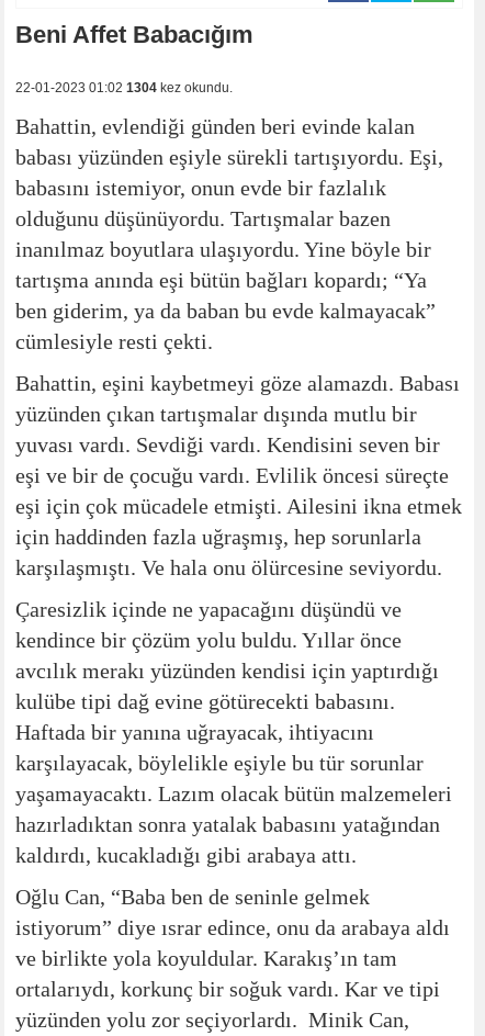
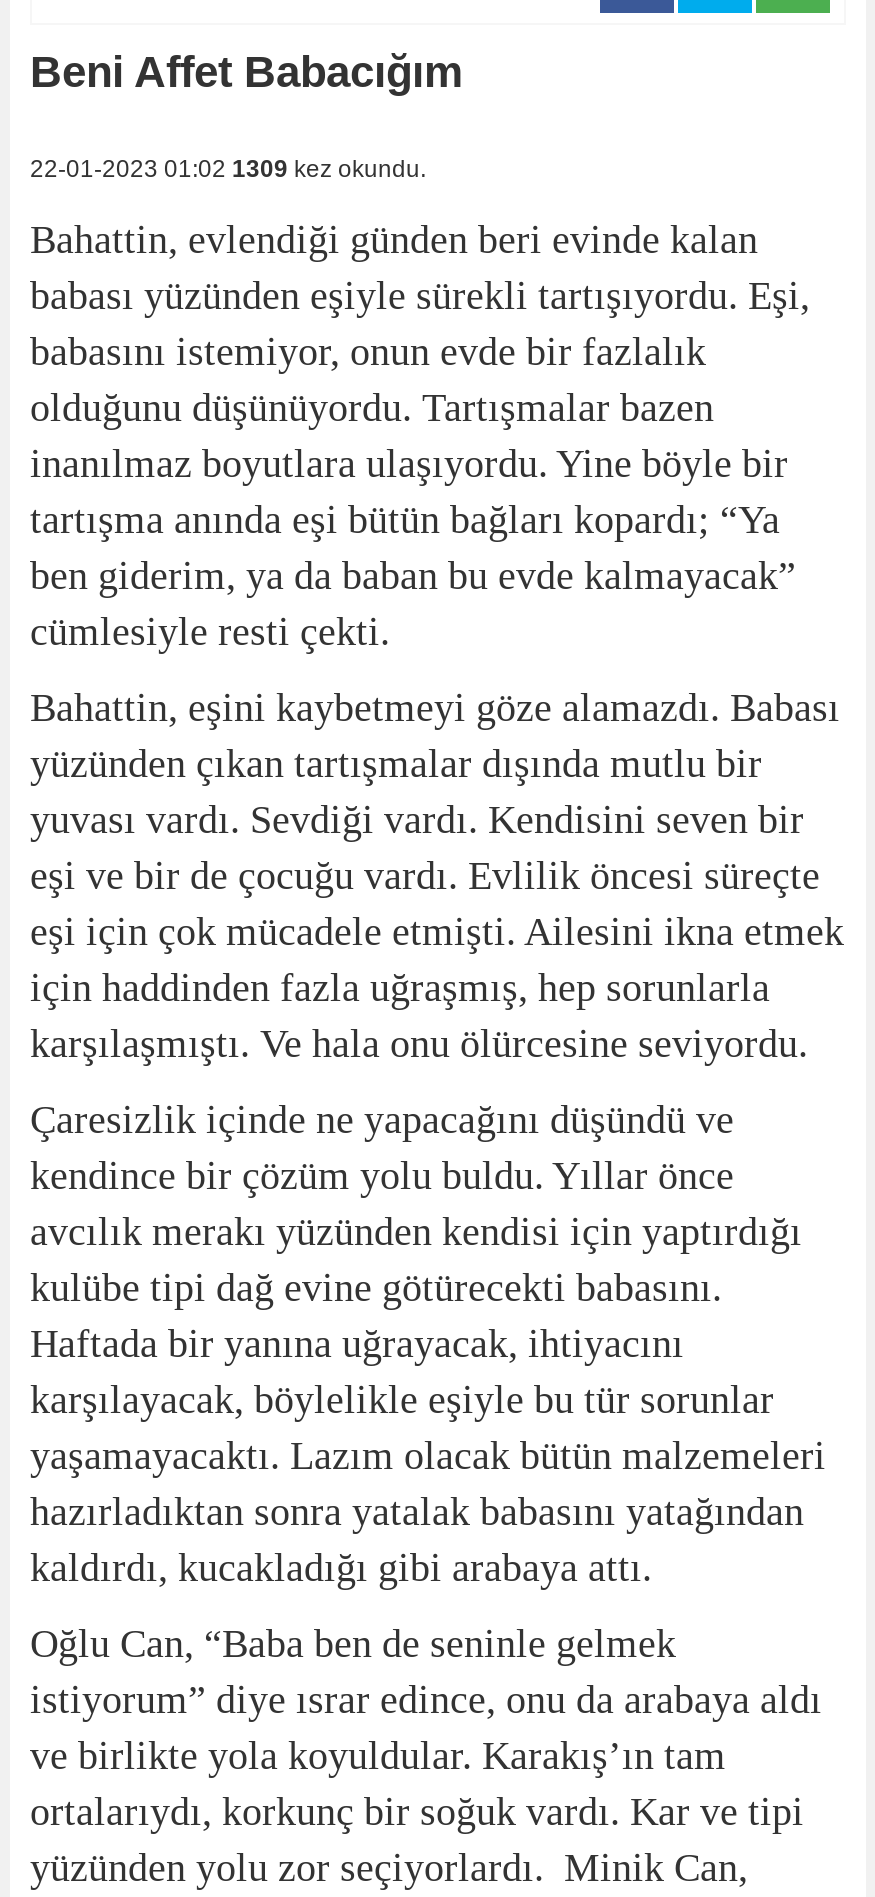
- 22-01-2023 01:02 1304 kez okundu.
+ 22-01-2023 01:02 1309 kez okundu.
